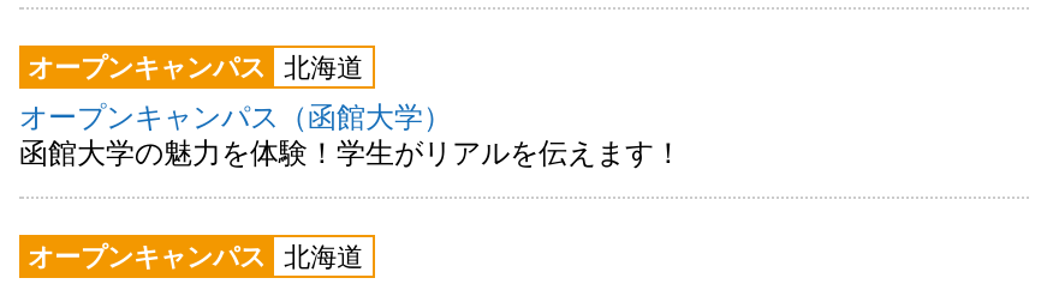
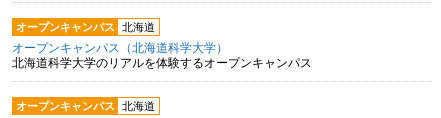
- オープンキャンパス（函館大学）
- 函館大学の魅力を体験！学生がリアルを伝えます！
+ オープンキャンパス（北海道科学大学）
+ 北海道科学大学のリアルを体験するオープンキャンパス
